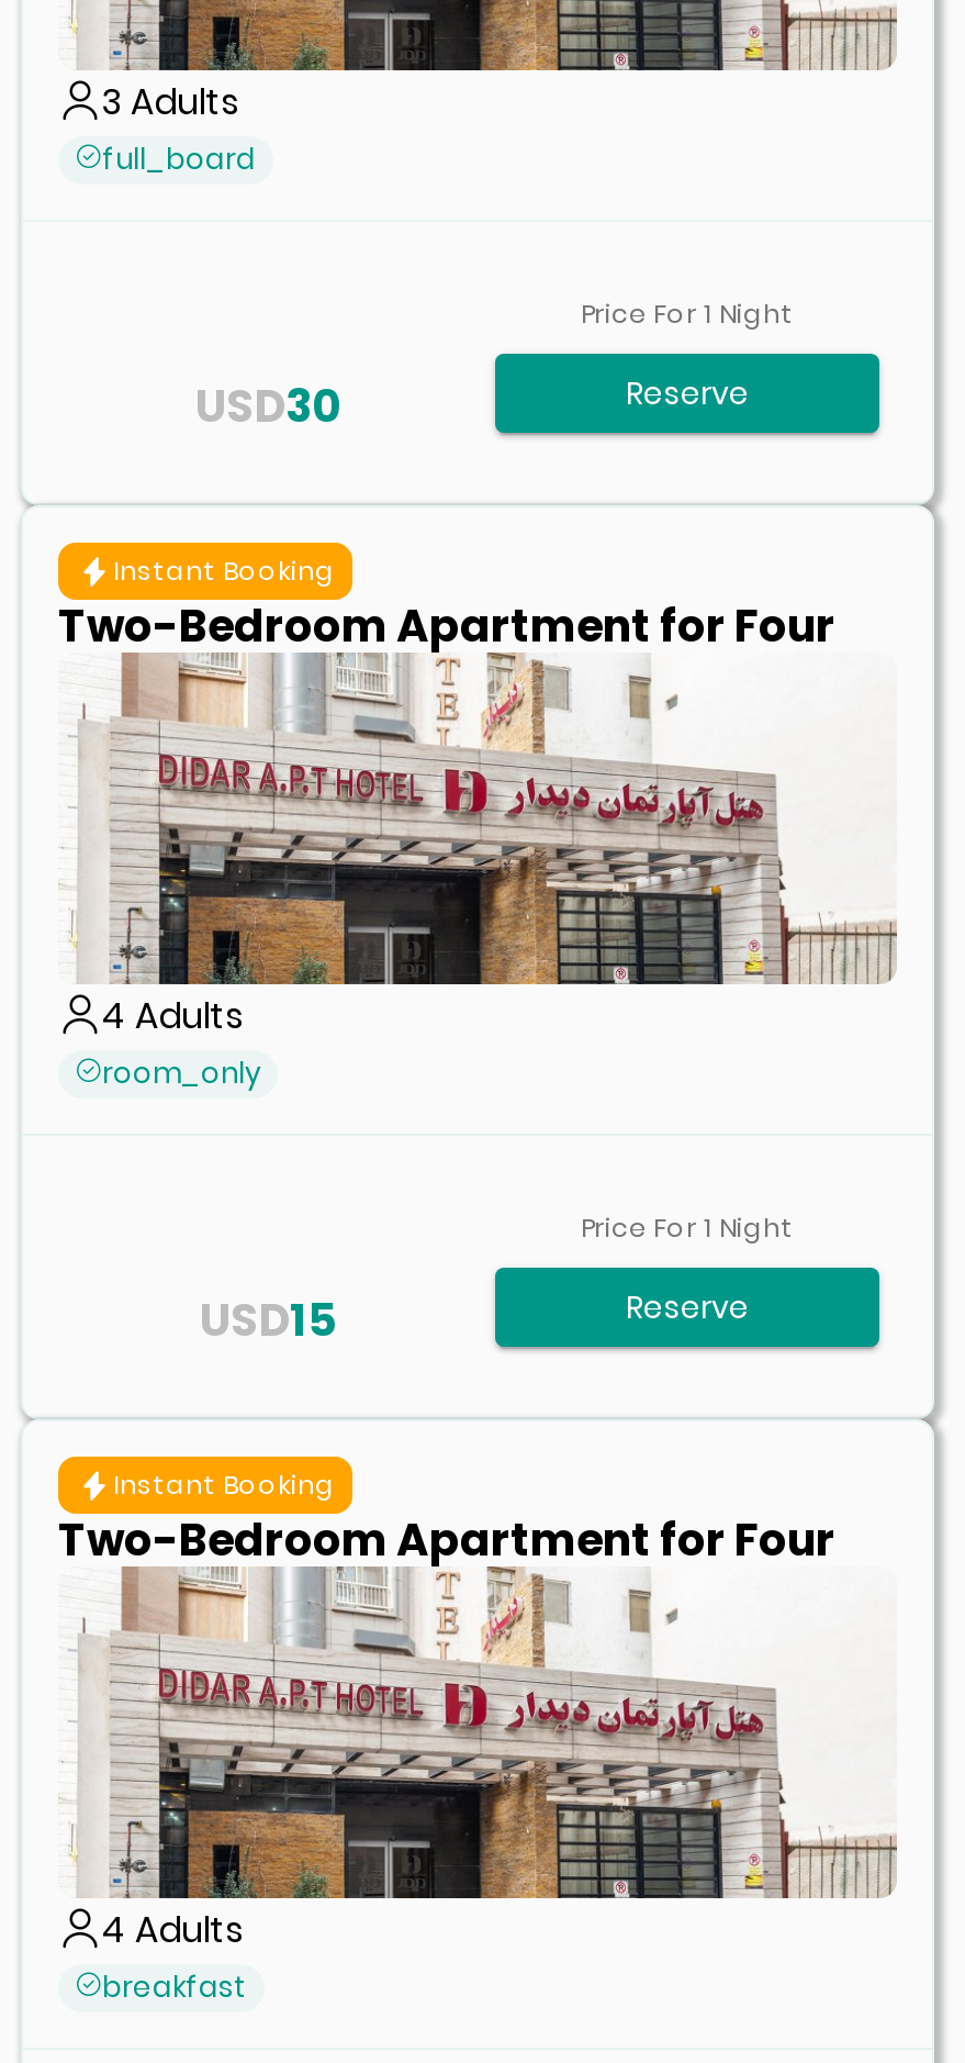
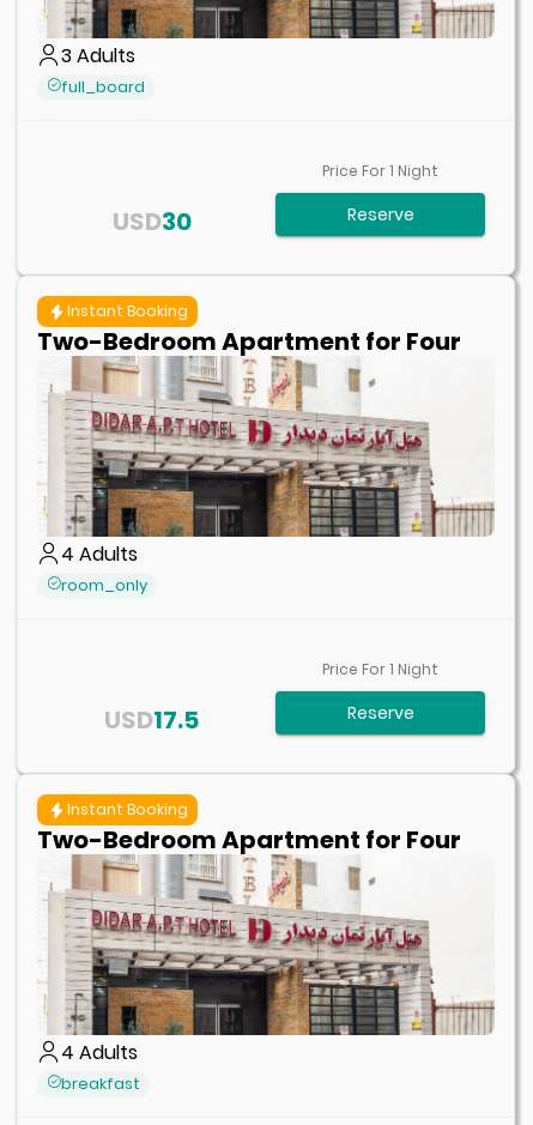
- USD 15
+ USD 17.5
